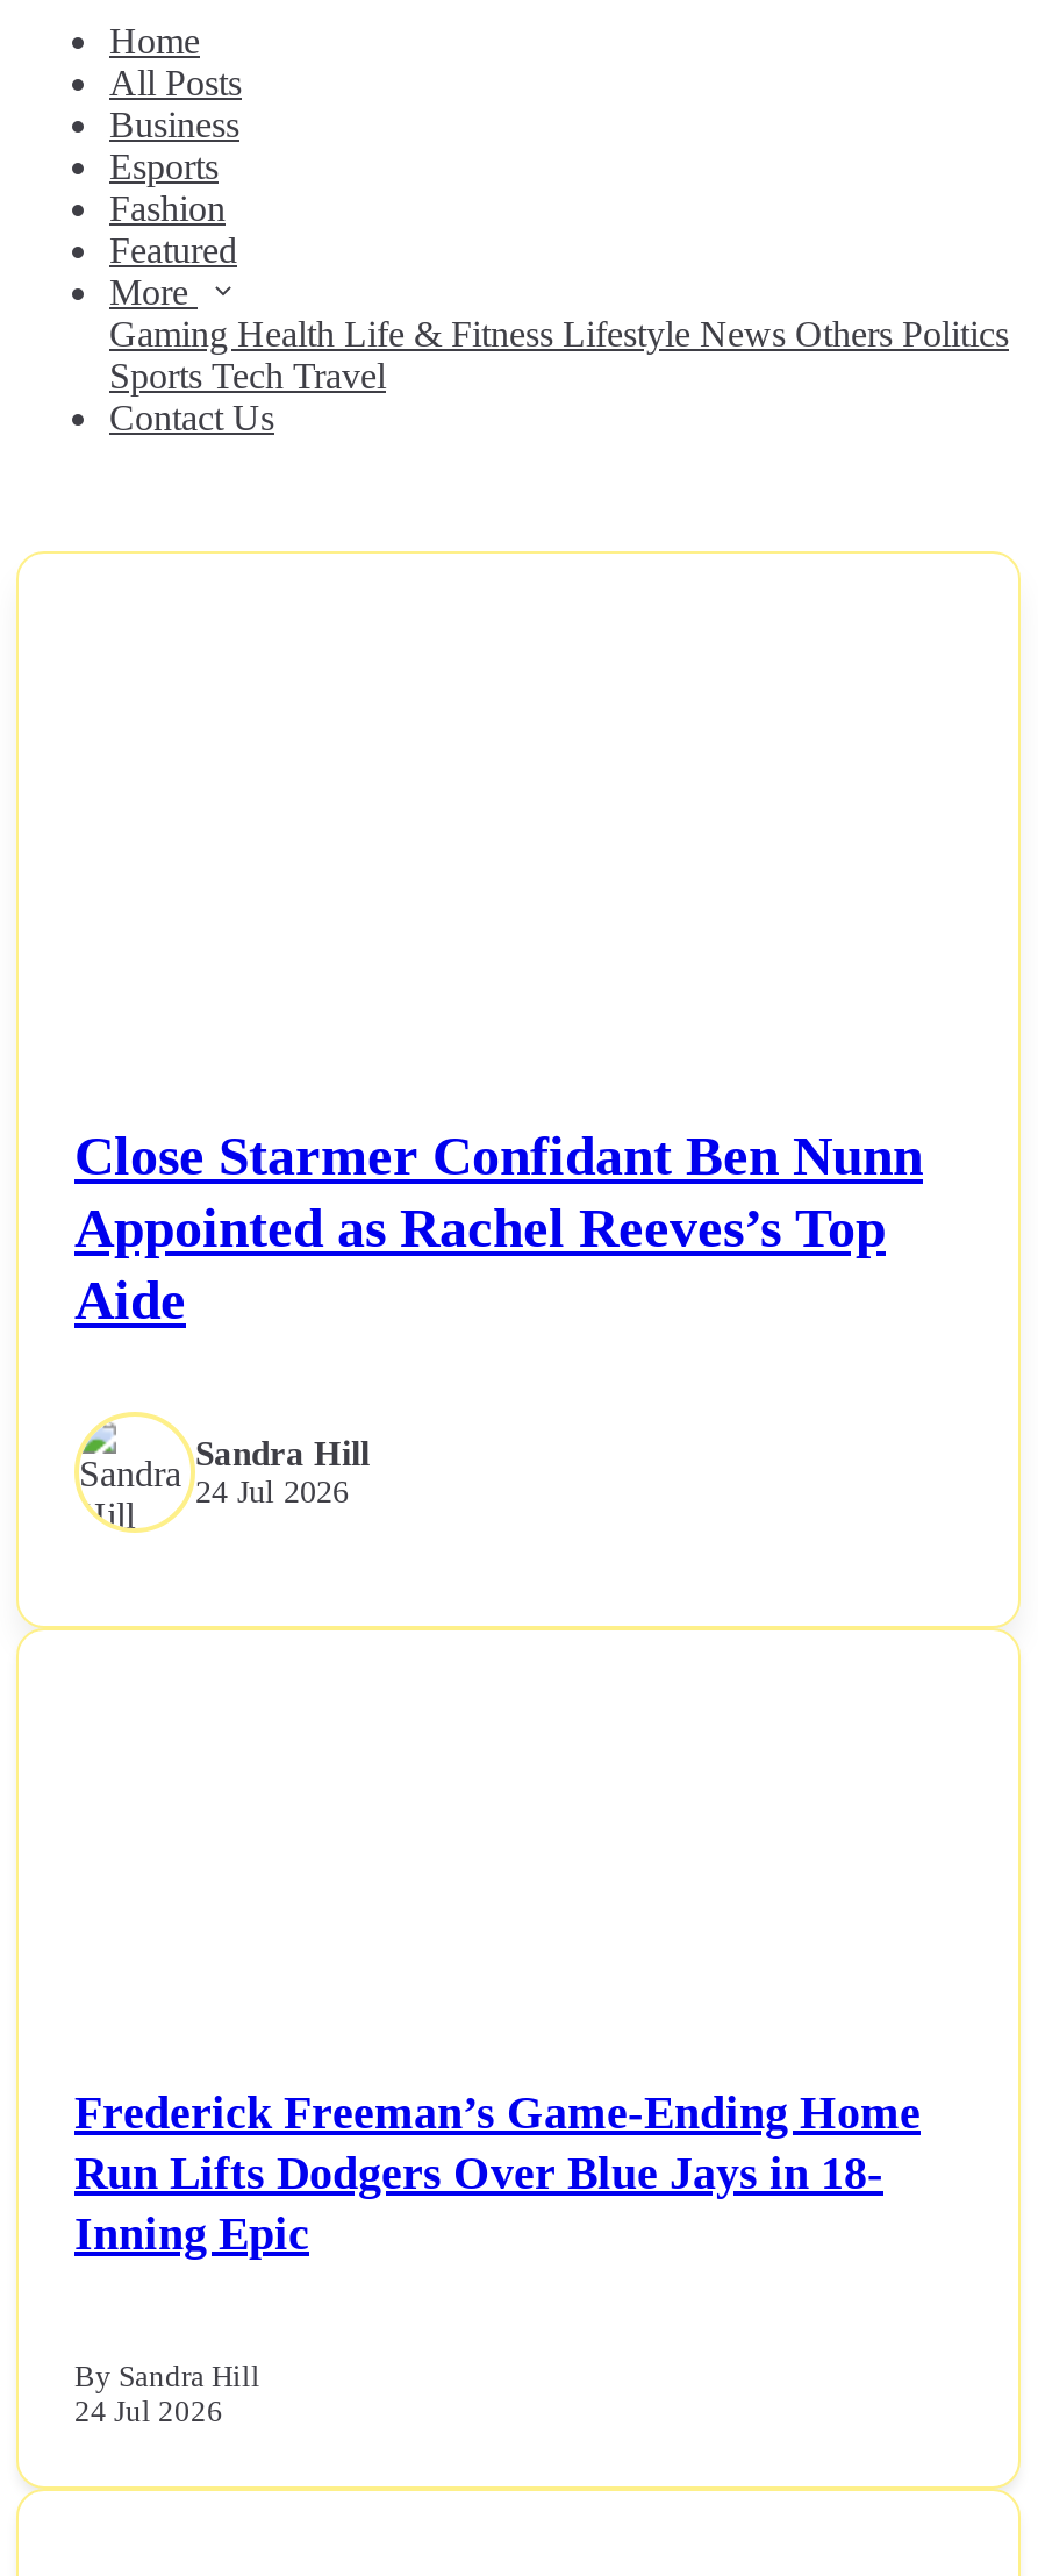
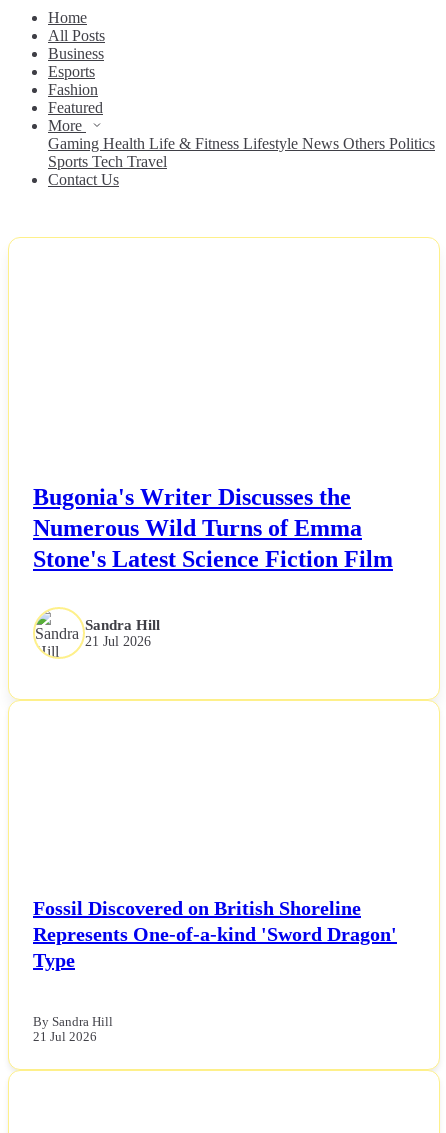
- Close Starmer Confidant Ben Nunn
- Appointed as Rachel Reeves’s Top
- Aide
+ Bugonia's Writer Discusses the
+ Numerous Wild Turns of Emma
+ Stone's Latest Science Fiction Film

- 24 Jul 2026
+ 21 Jul 2026

- Frederick Freeman’s Game-Ending Home
- Run Lifts Dodgers Over Blue Jays in 18-
- Inning Epic
+ Fossil Discovered on British Shoreline
+ Represents One-of-a-kind 'Sword Dragon'
+ Type

- 24 Jul 2026
+ 21 Jul 2026
